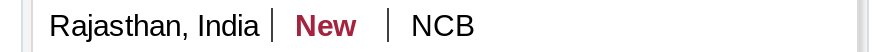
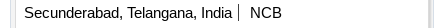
- Rajasthan, India
- New
+ Secunderabad, Telangana, India
